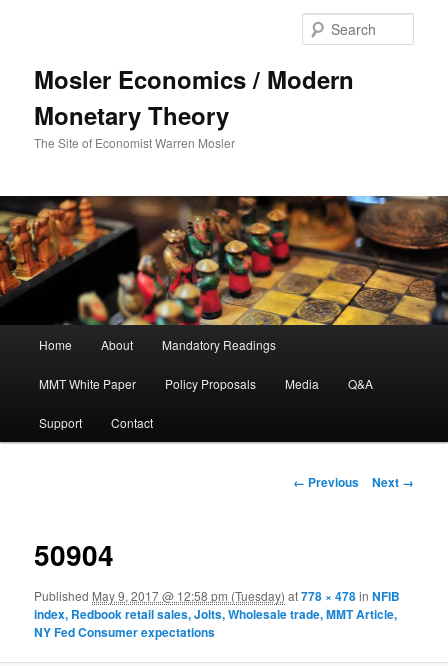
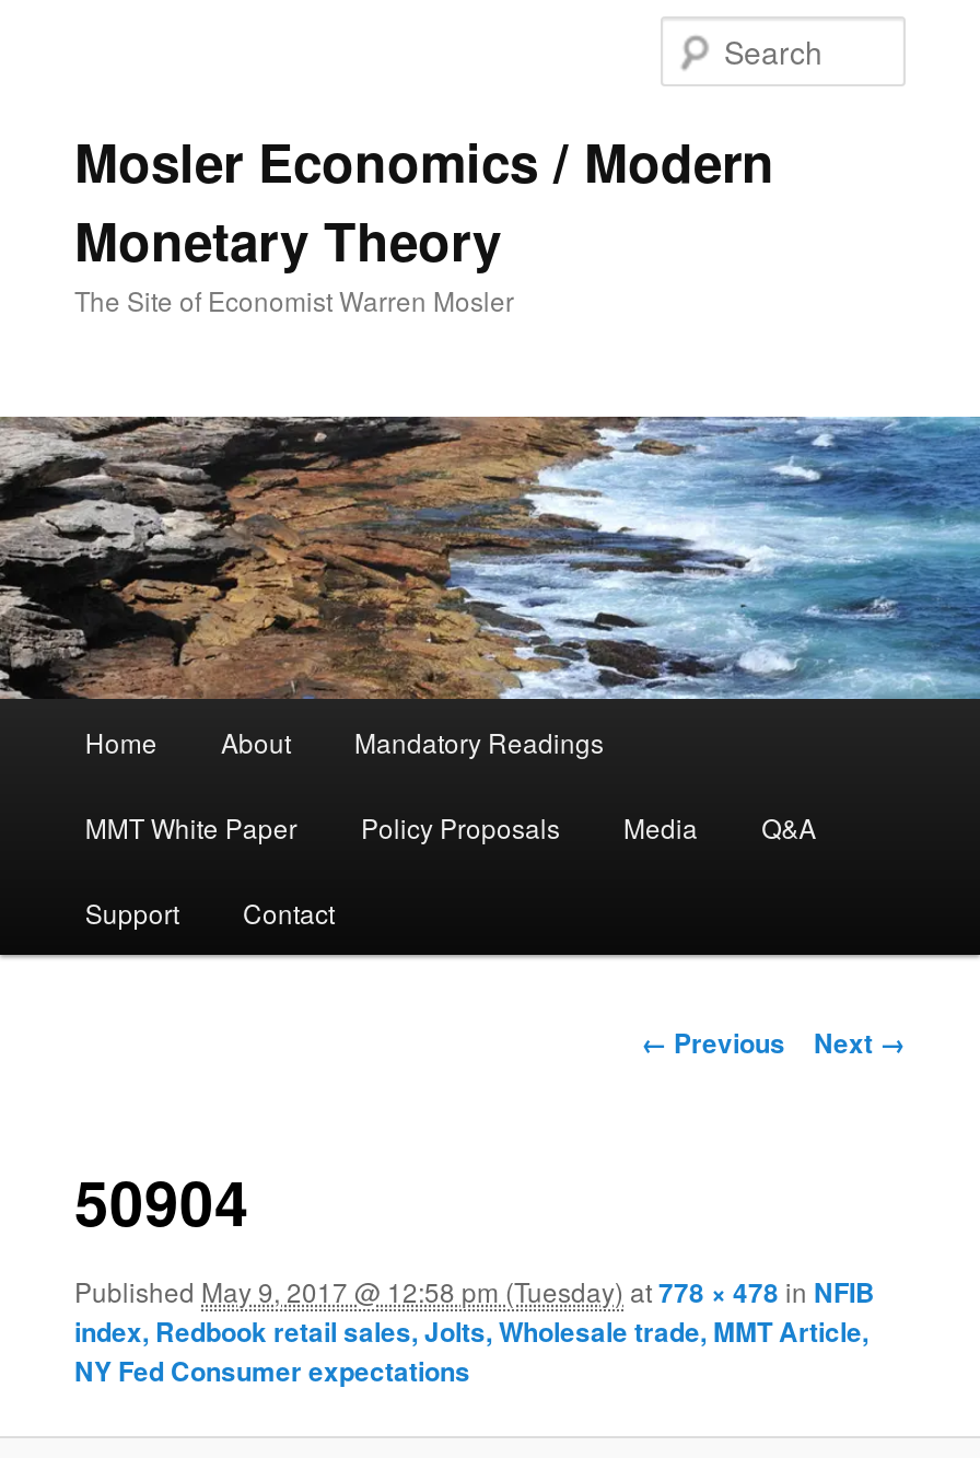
- [image]
+ [image]
